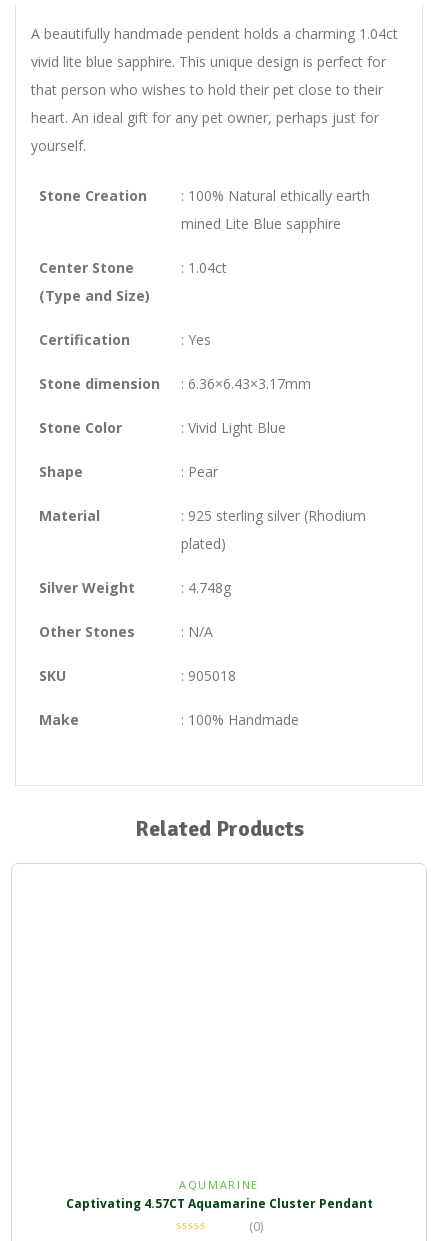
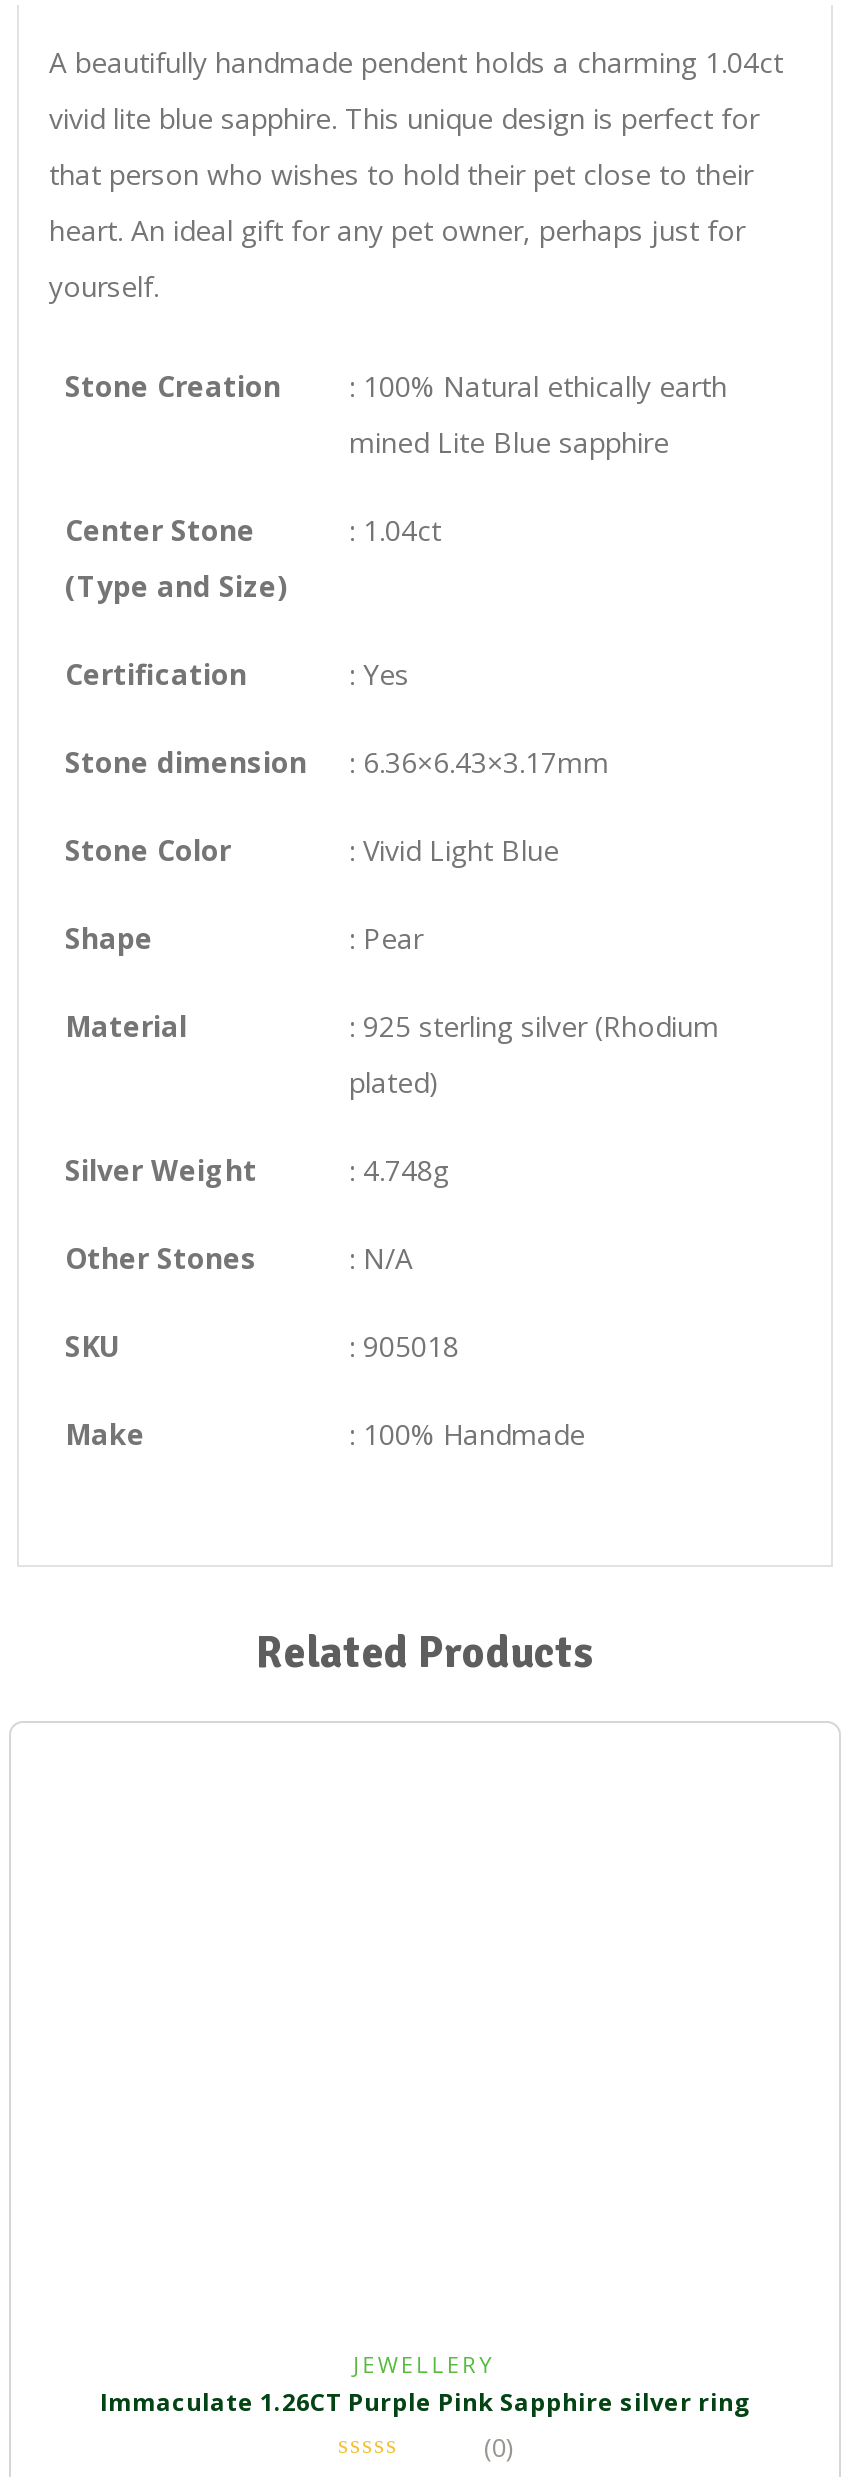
- AQUMARINE
- Captivating 4.57CT Aquamarine Cluster Pendant
+ JEWELLERY
+ Immaculate 1.26CT Purple Pink Sapphire silver ring
